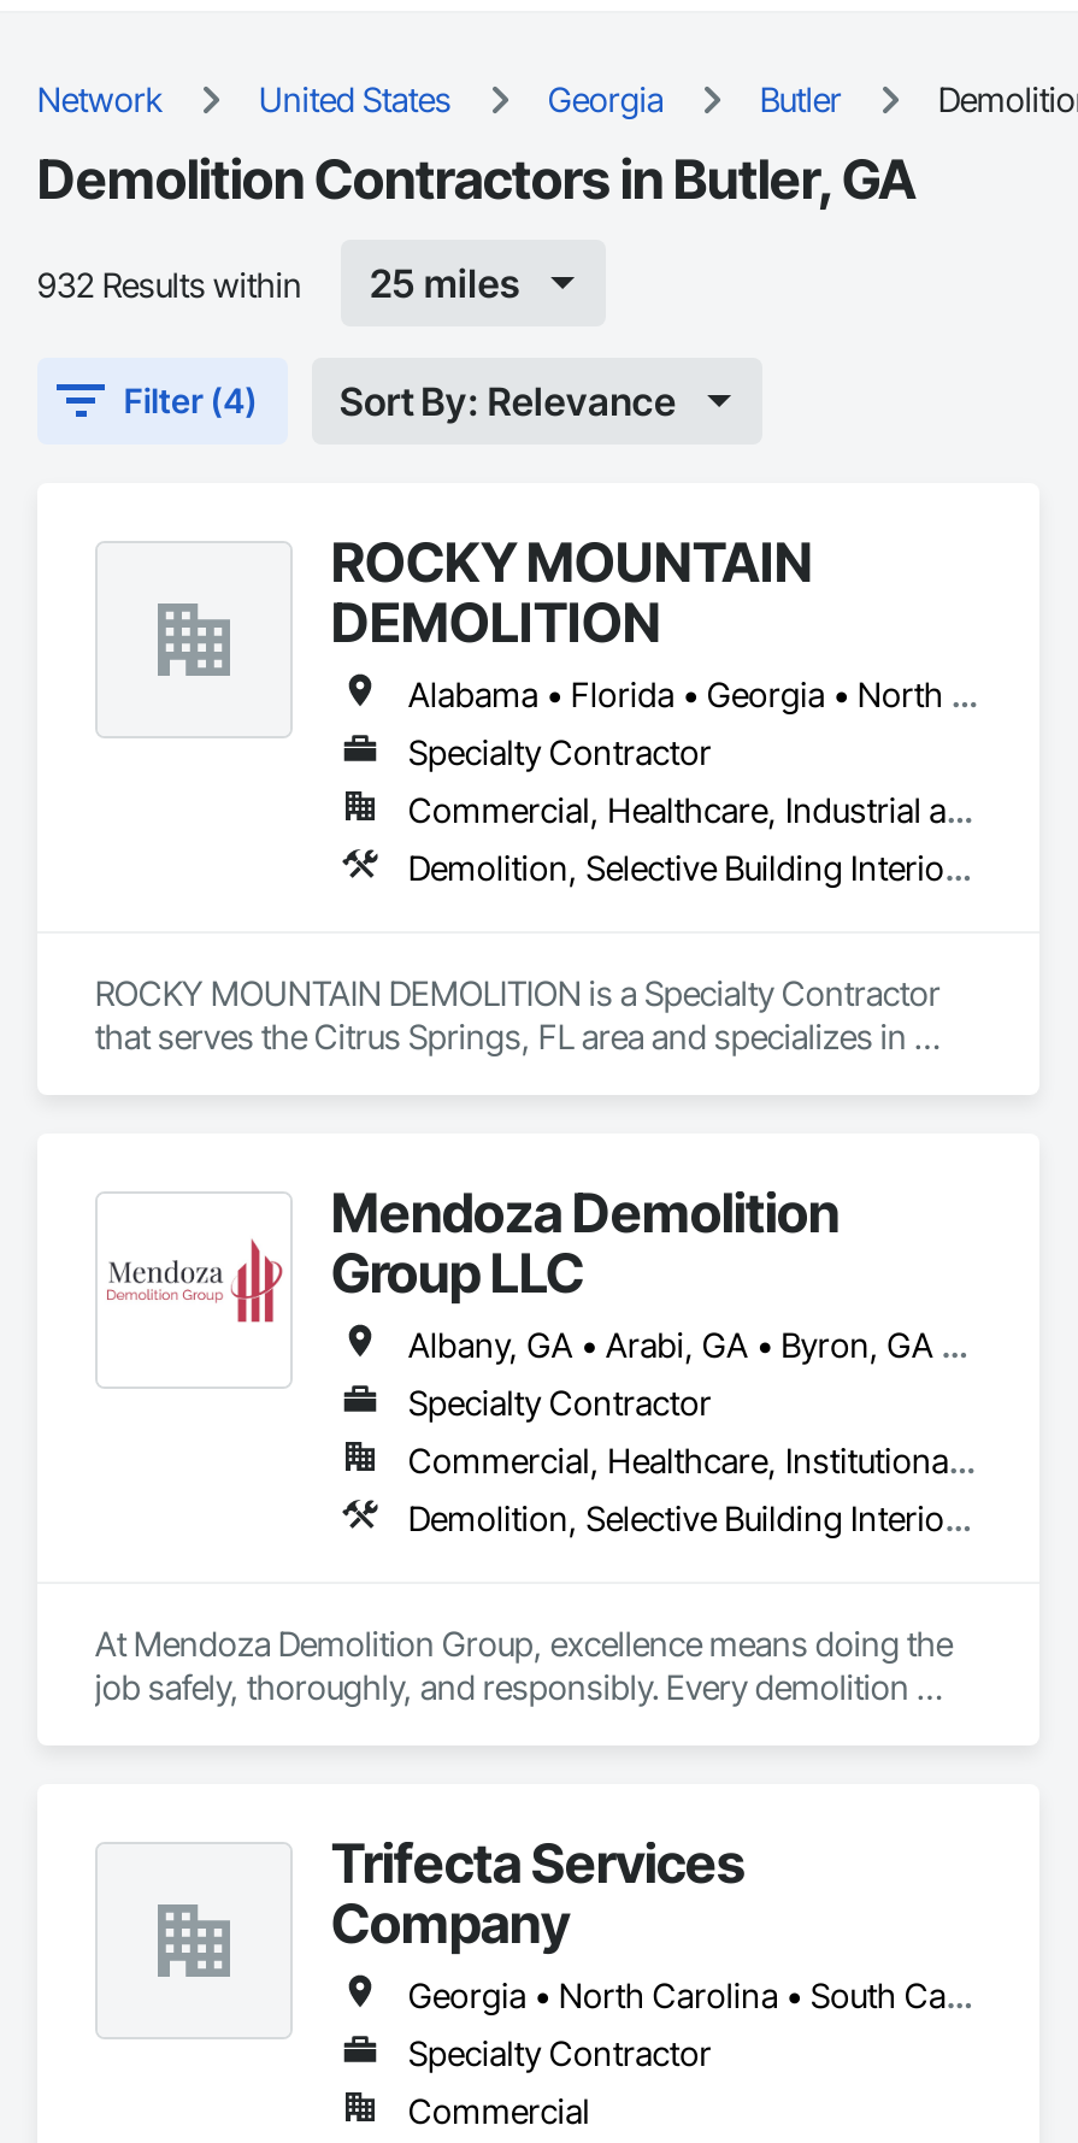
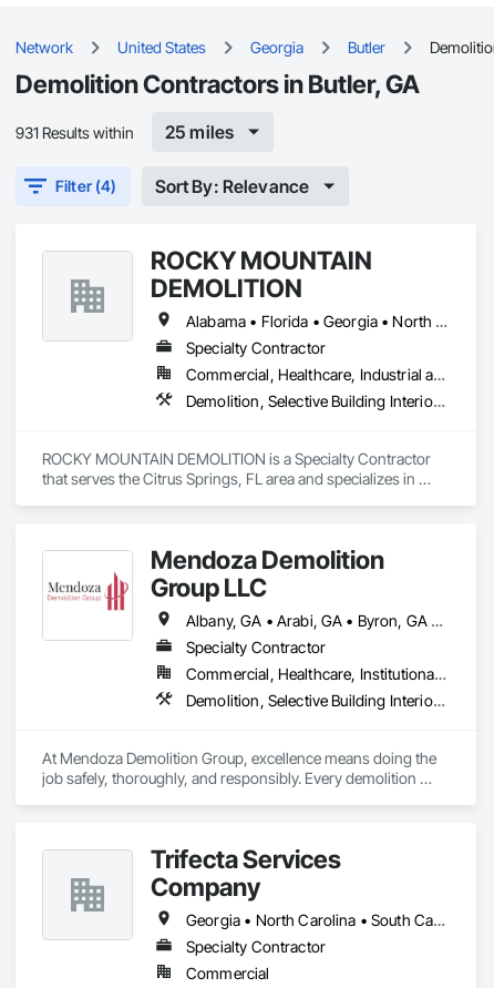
- 932 Results within
+ 931 Results within
